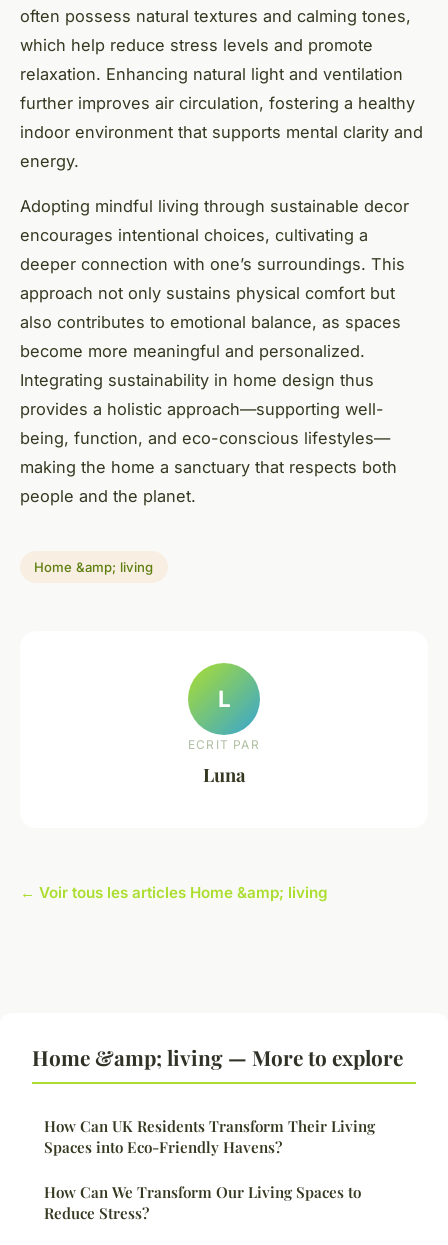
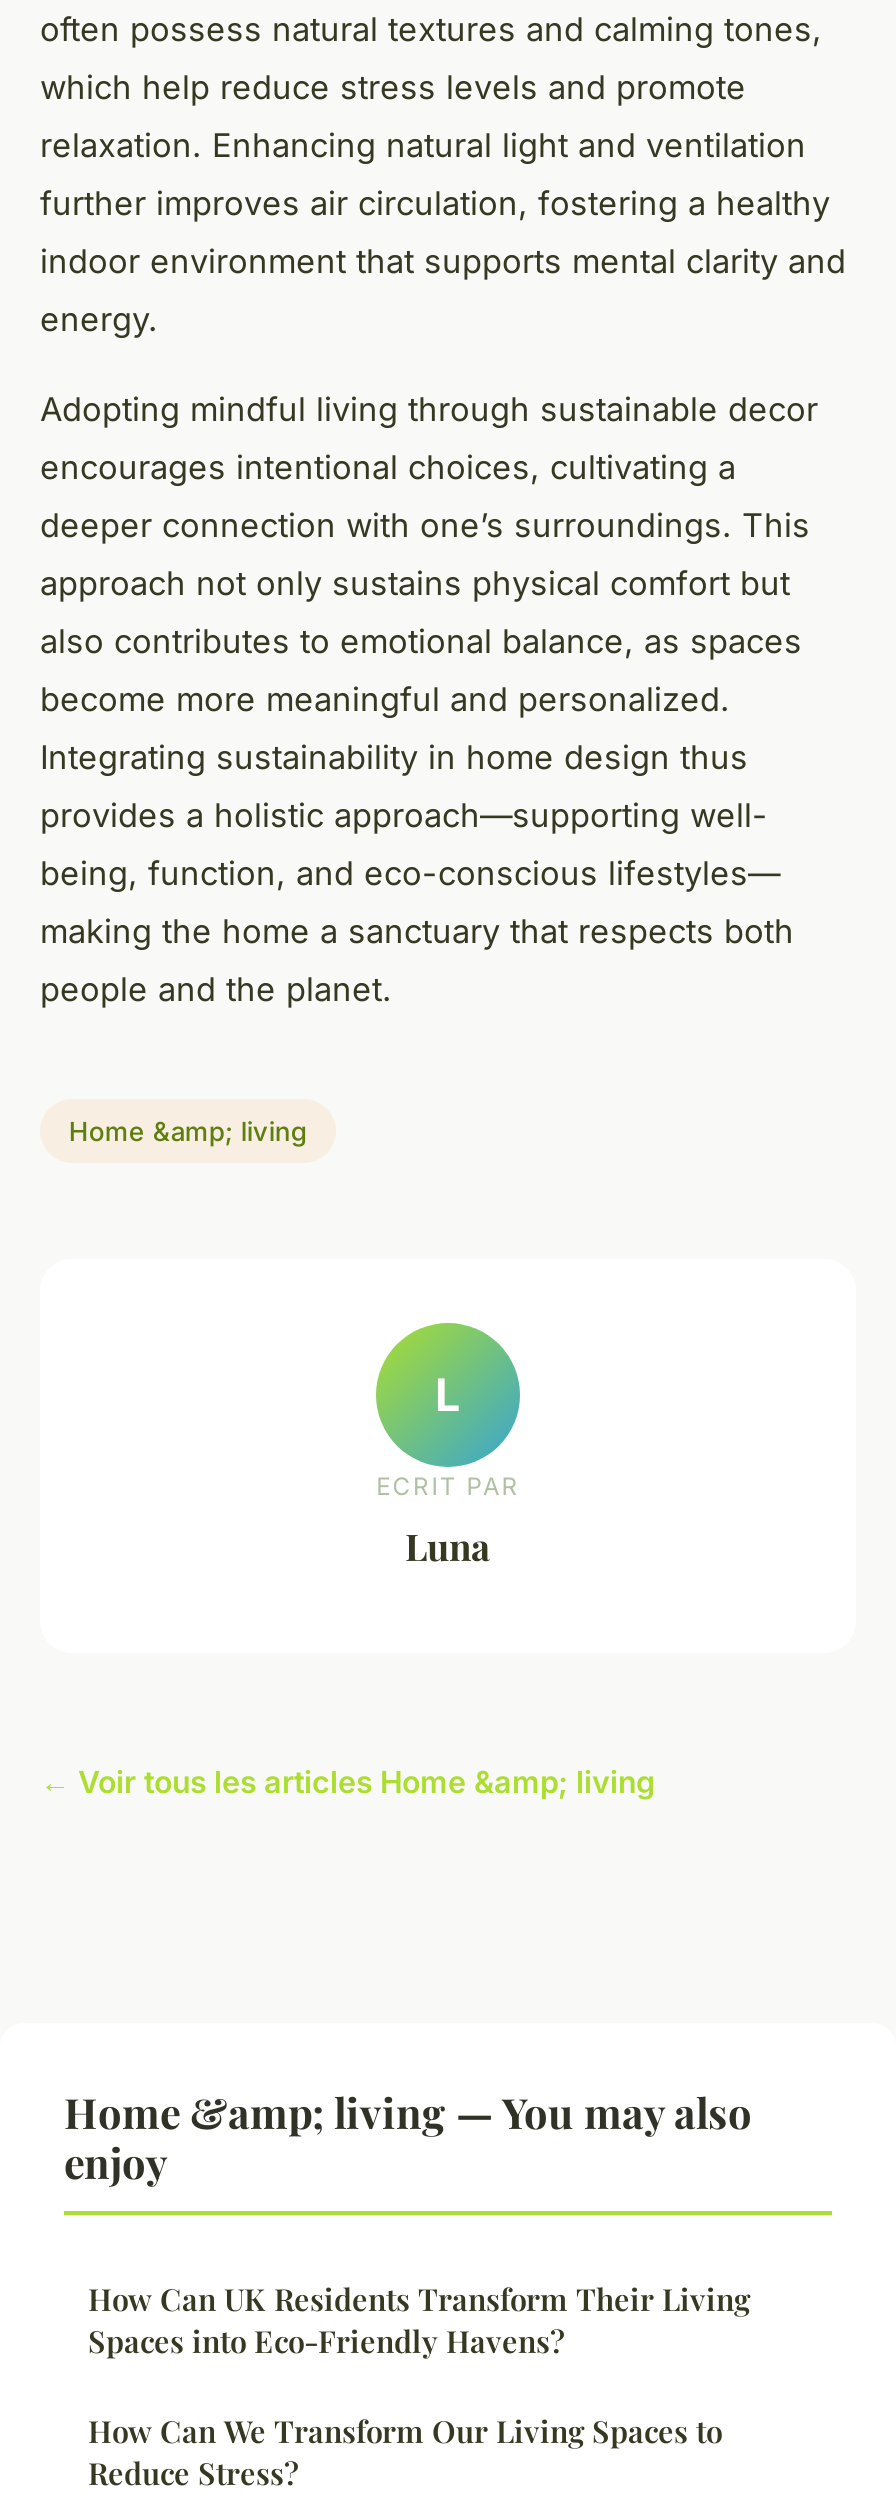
- Home &amp; living — More to explore
+ Home &amp; living — You may also
+ enjoy
